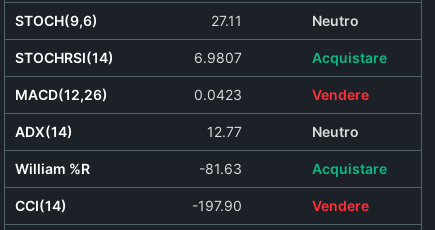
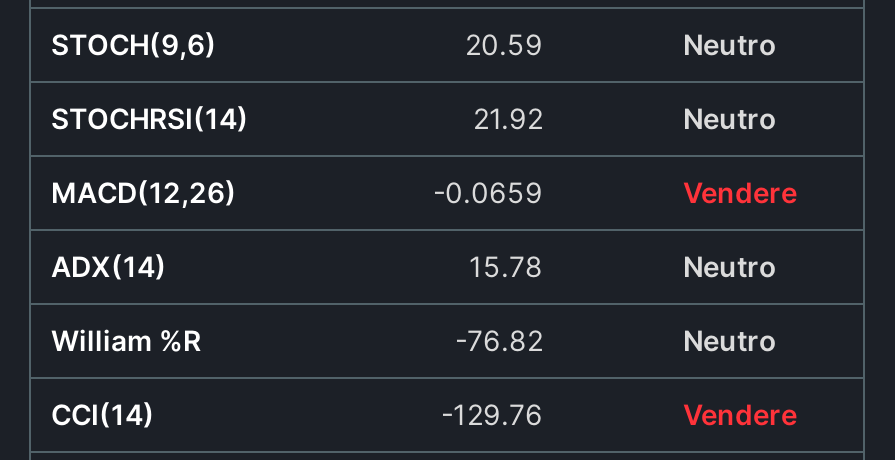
- 27.11
+ 20.59

- 6.9807
- Acquistare
+ 21.92
+ Neutro

- 0.0423
+ -0.0659

- 12.77
+ 15.78

- -81.63
- Acquistare
+ -76.82
+ Neutro

- -197.90
+ -129.76
